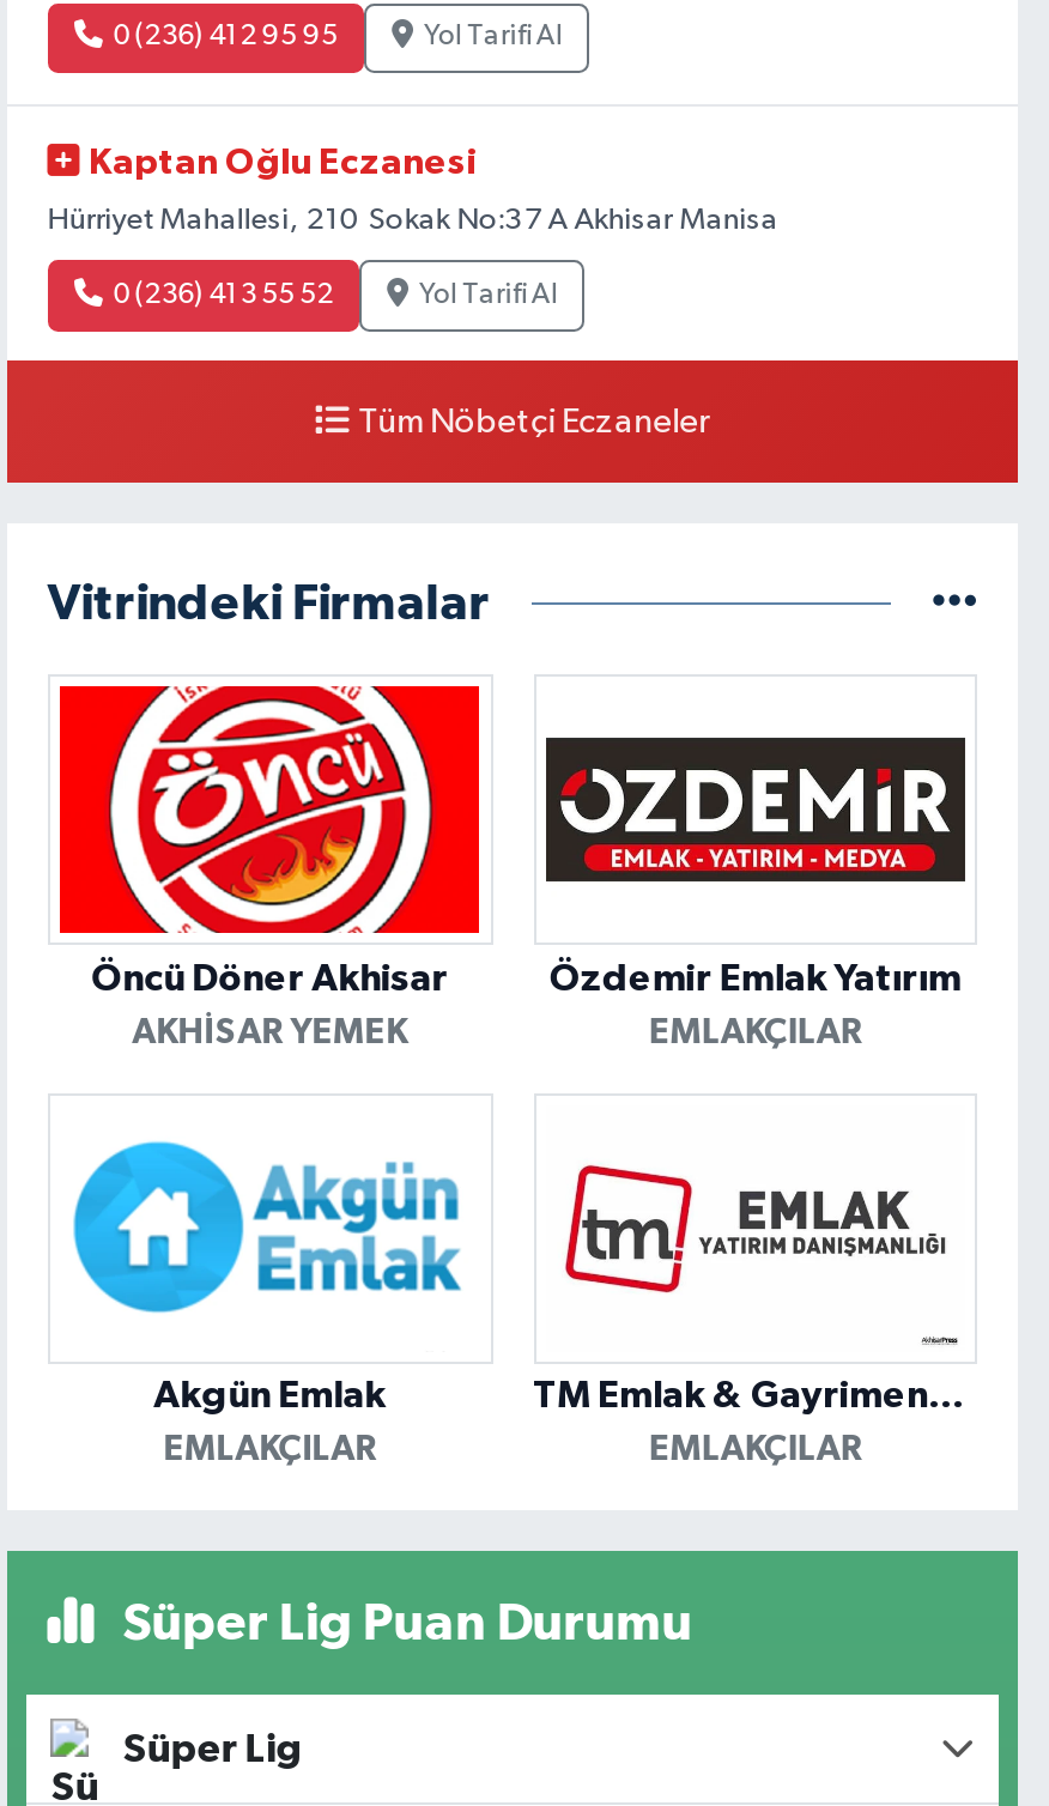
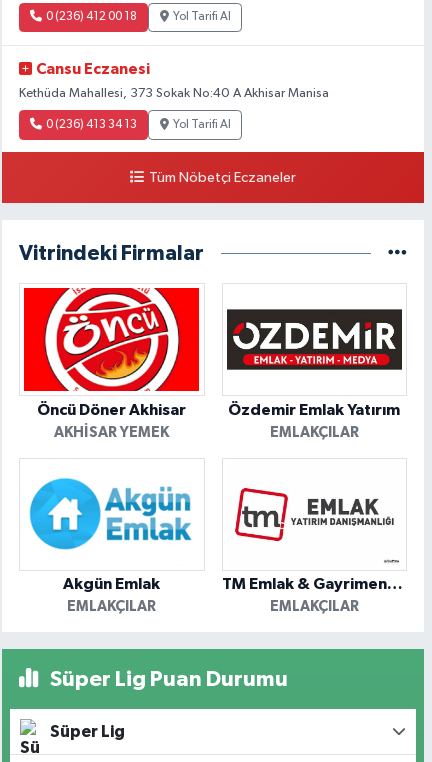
- 0 (236) 412 95 95
+ 0 (236) 412 00 18

- Kaptan Oğlu Eczanesi
+ Cansu Eczanesi

- Hürriyet Mahallesi, 210 Sokak No:37 A Akhisar Manisa
+ Kethüda Mahallesi, 373 Sokak No:40 A Akhisar Manisa

- 0 (236) 413 55 52
+ 0 (236) 413 34 13
